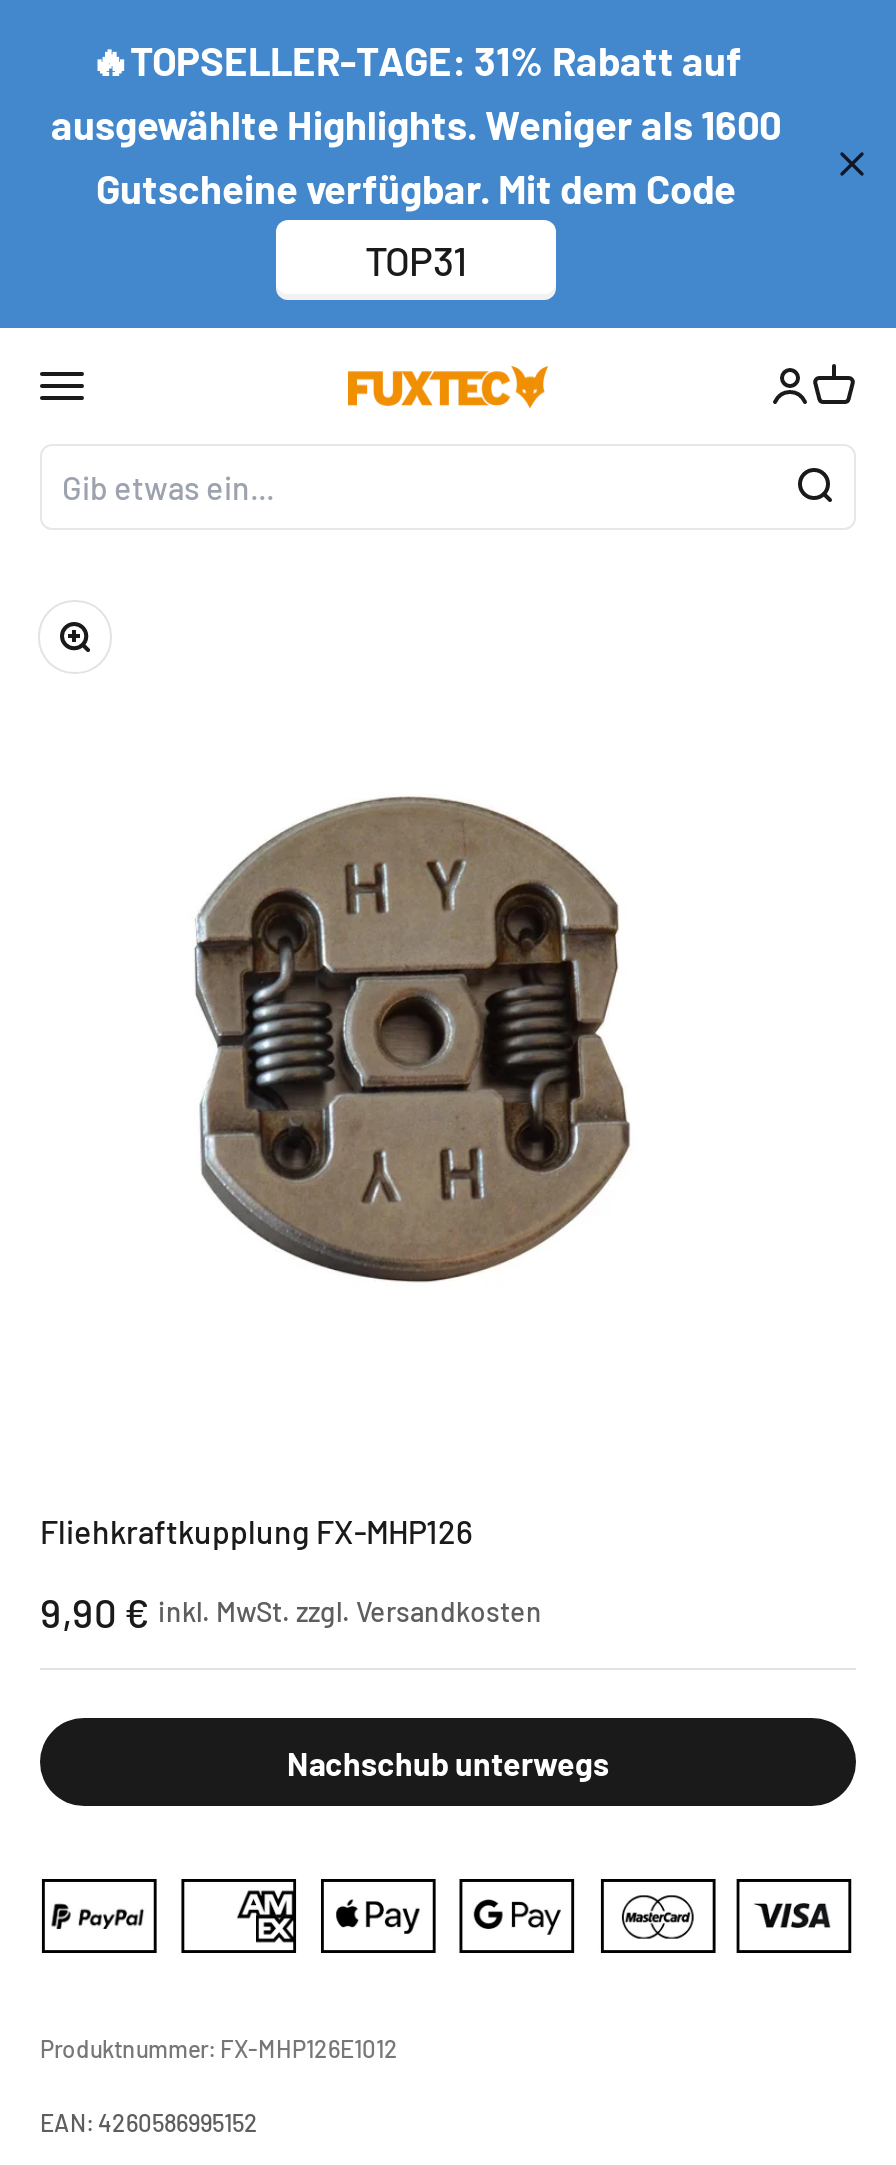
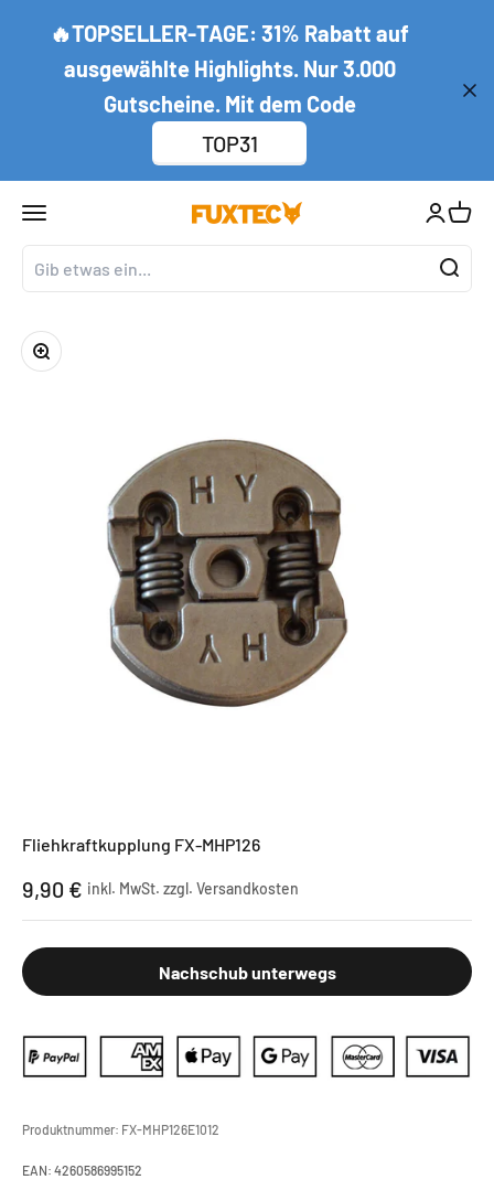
- ausgewählte Highlights. Weniger als 1600
- Gutscheine verfügbar. Mit dem Code
+ ausgewählte Highlights. Nur 3.000
+ Gutscheine. Mit dem Code
